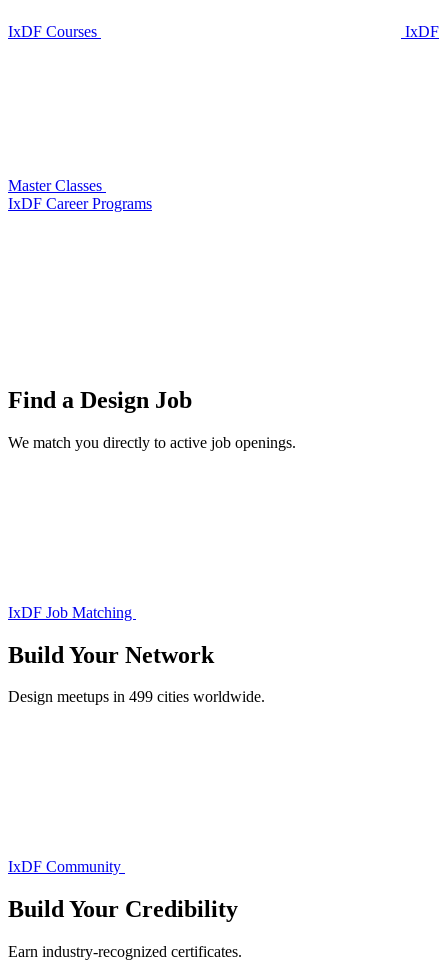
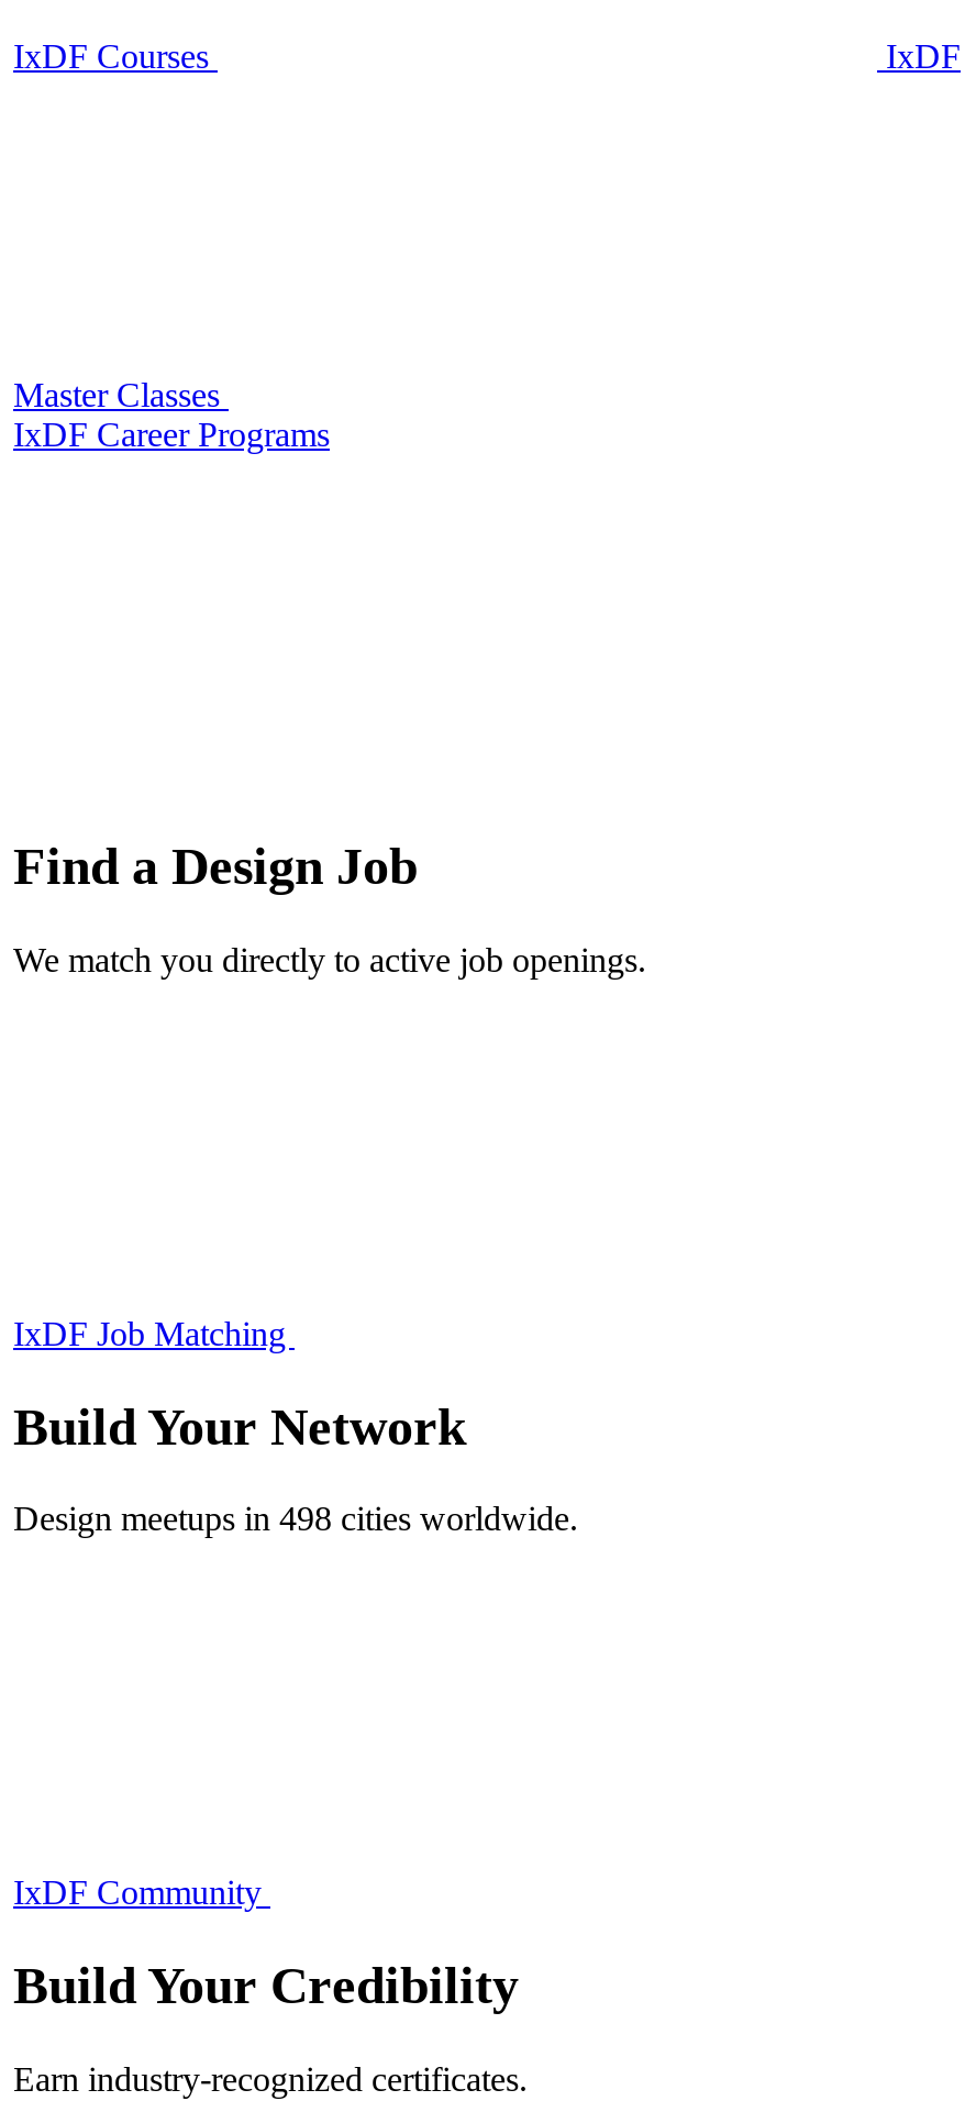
- Design meetups in 499 cities worldwide.
+ Design meetups in 498 cities worldwide.
